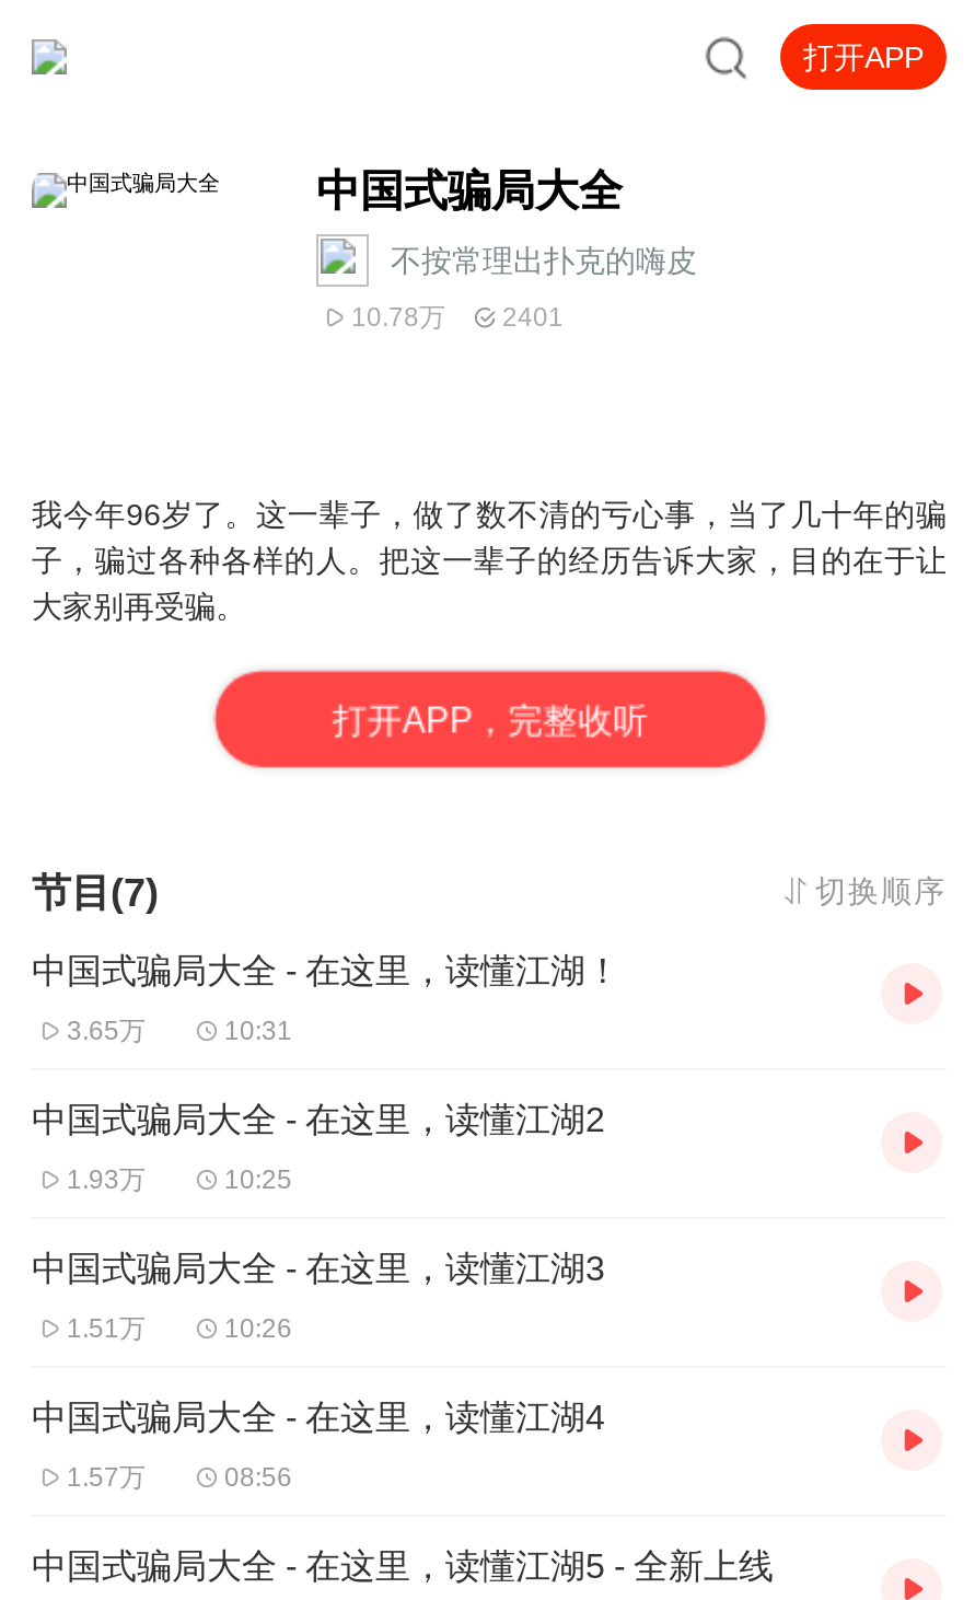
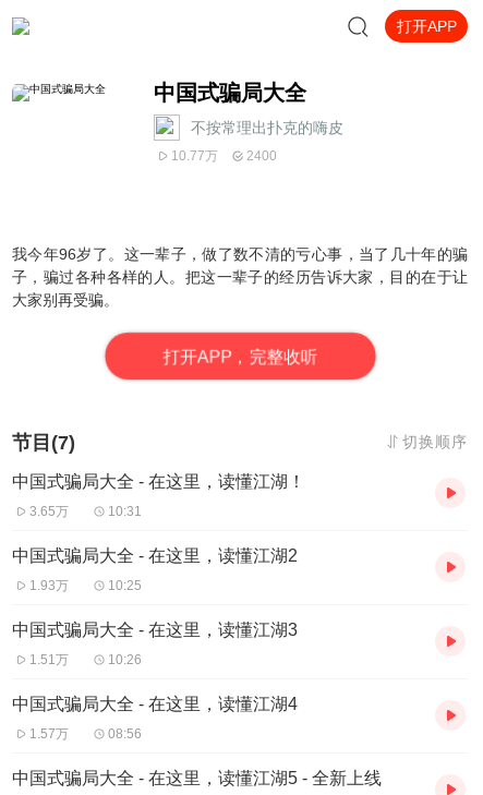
- 10.78万
+ 10.77万

- 2401
+ 2400
